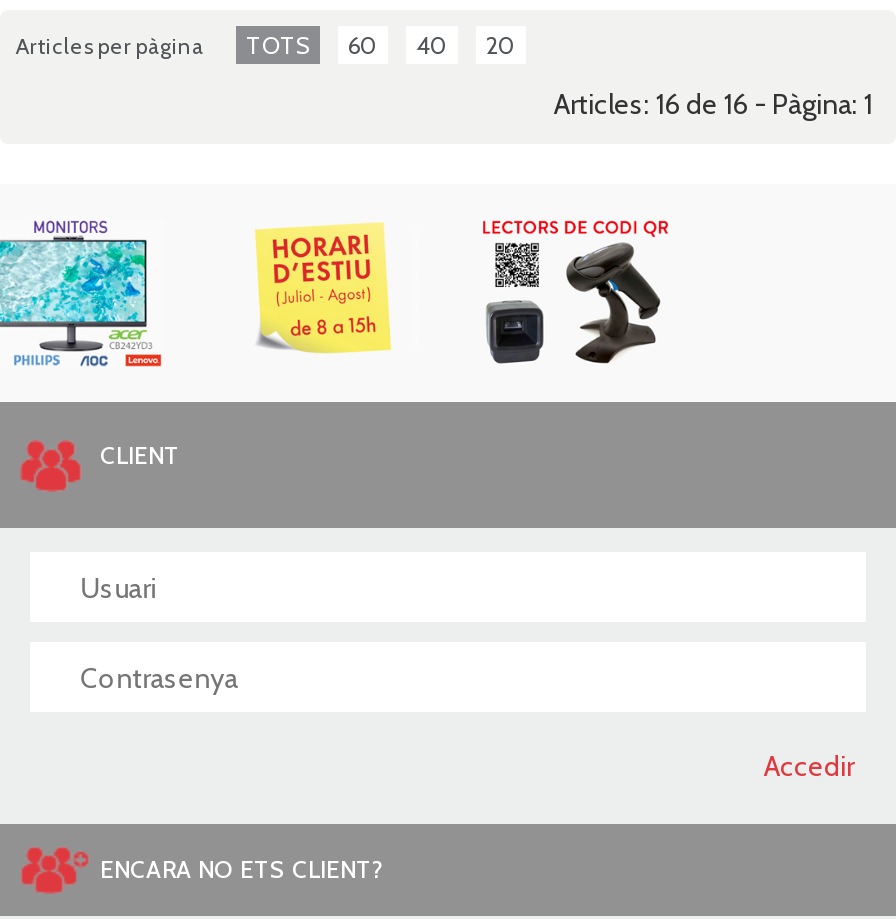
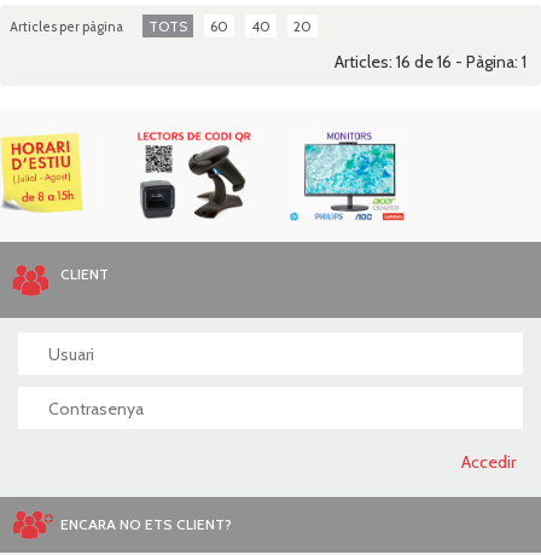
- [image]
+ [image]

- [image]
+ [image]

- [image]
+ [image]
